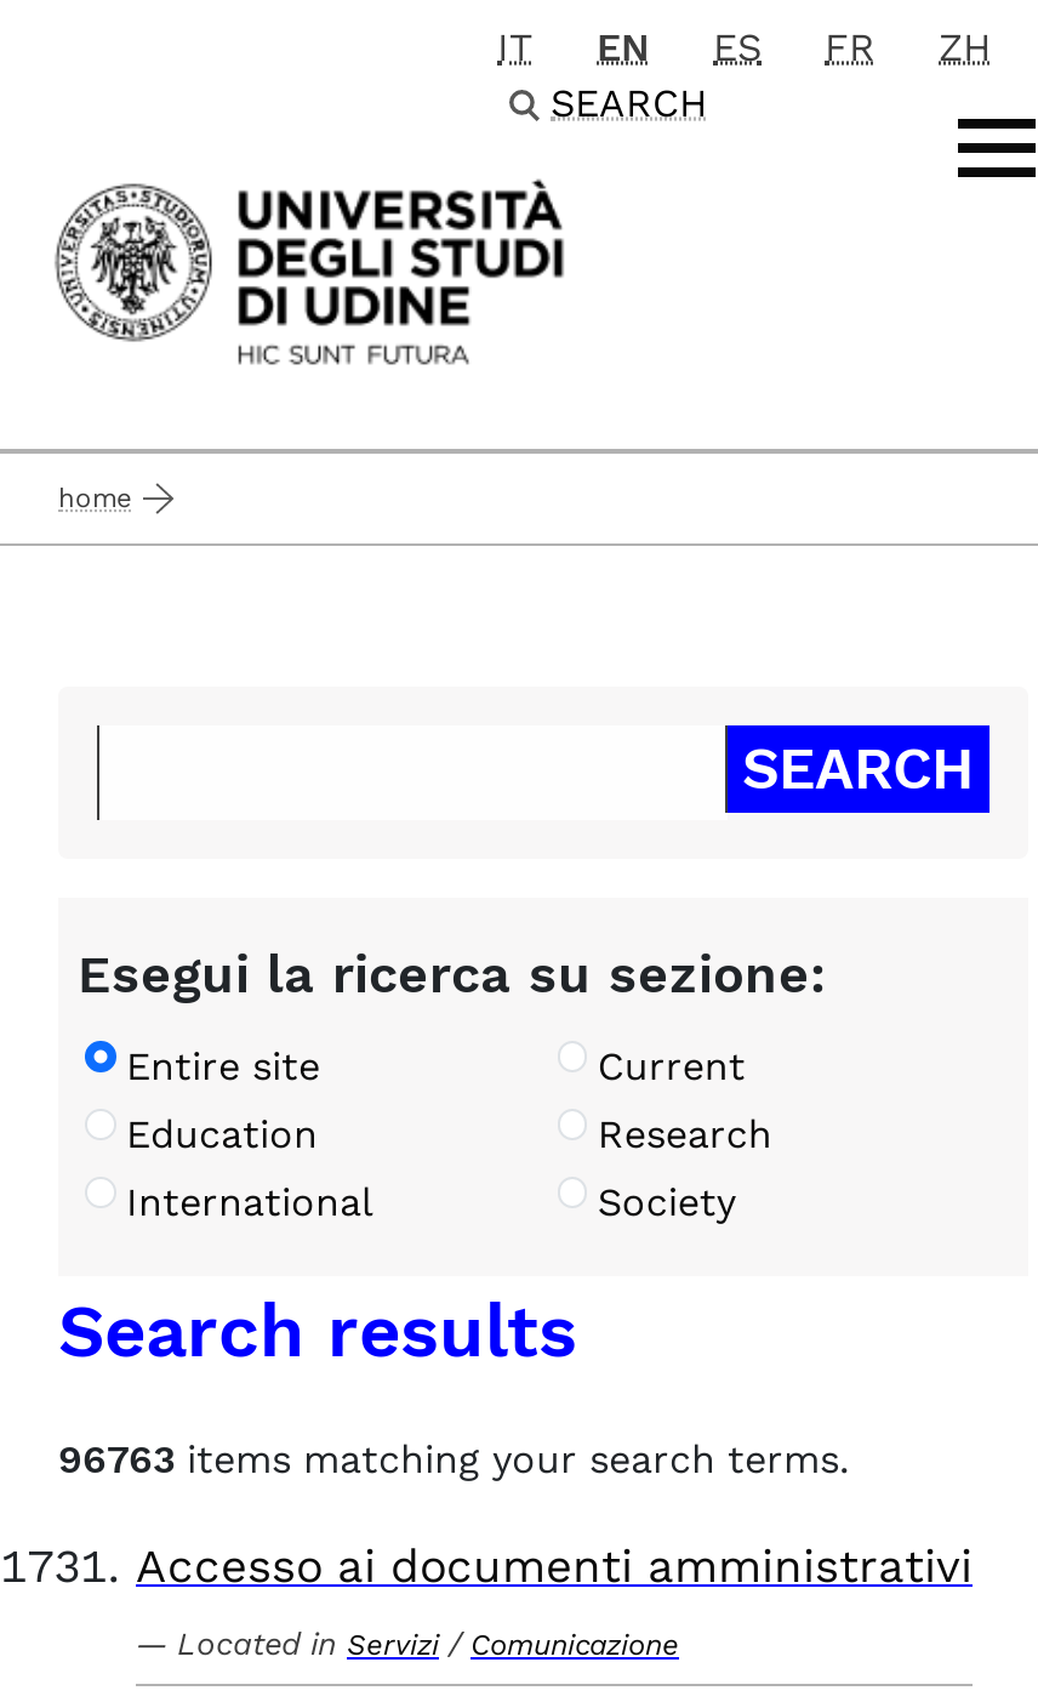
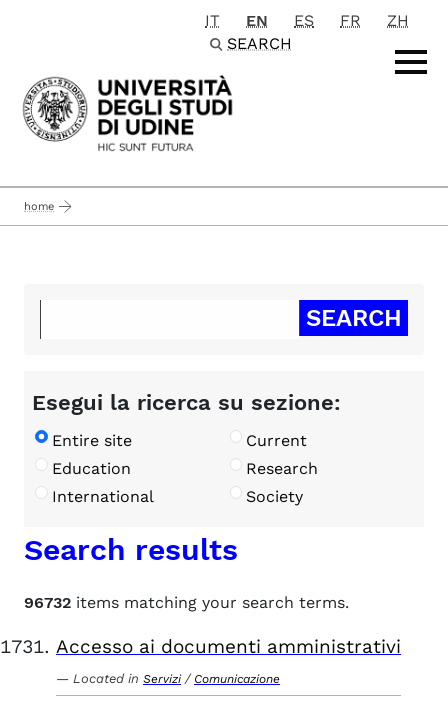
- 96763 items matching your search terms.
+ 96732 items matching your search terms.
